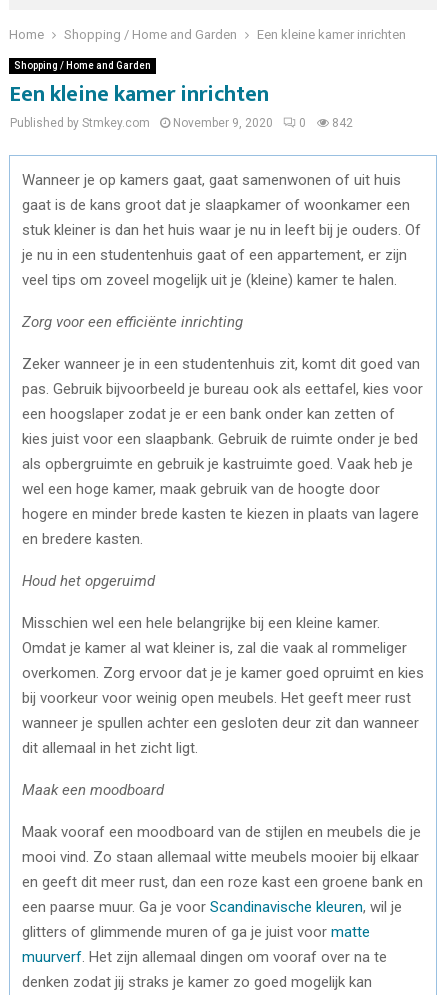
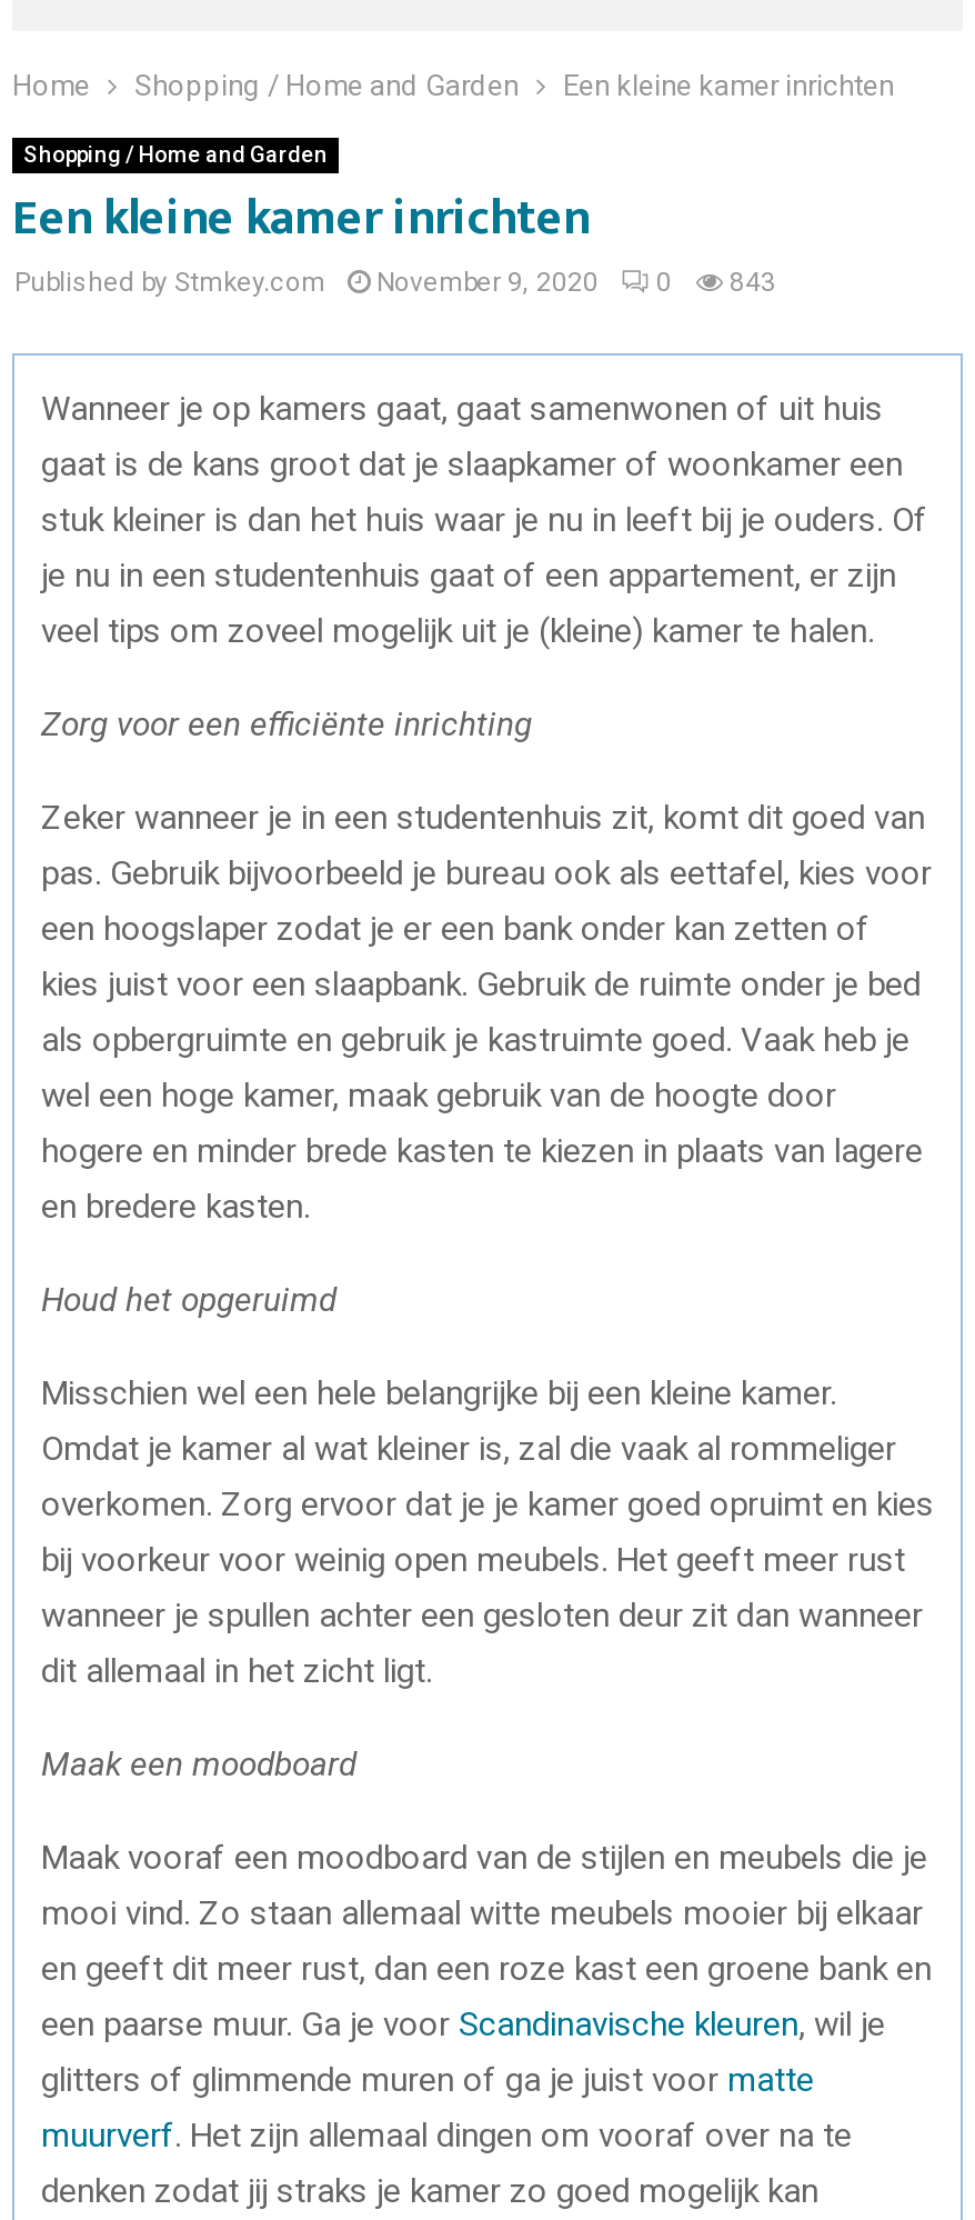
- Published by Stmkey.com November 9, 2020 0 842
+ Published by Stmkey.com November 9, 2020 0 843
